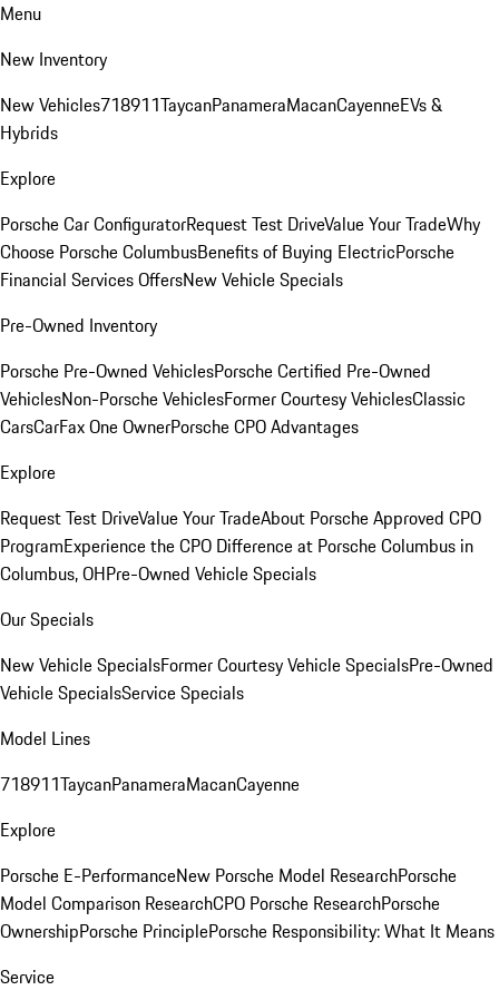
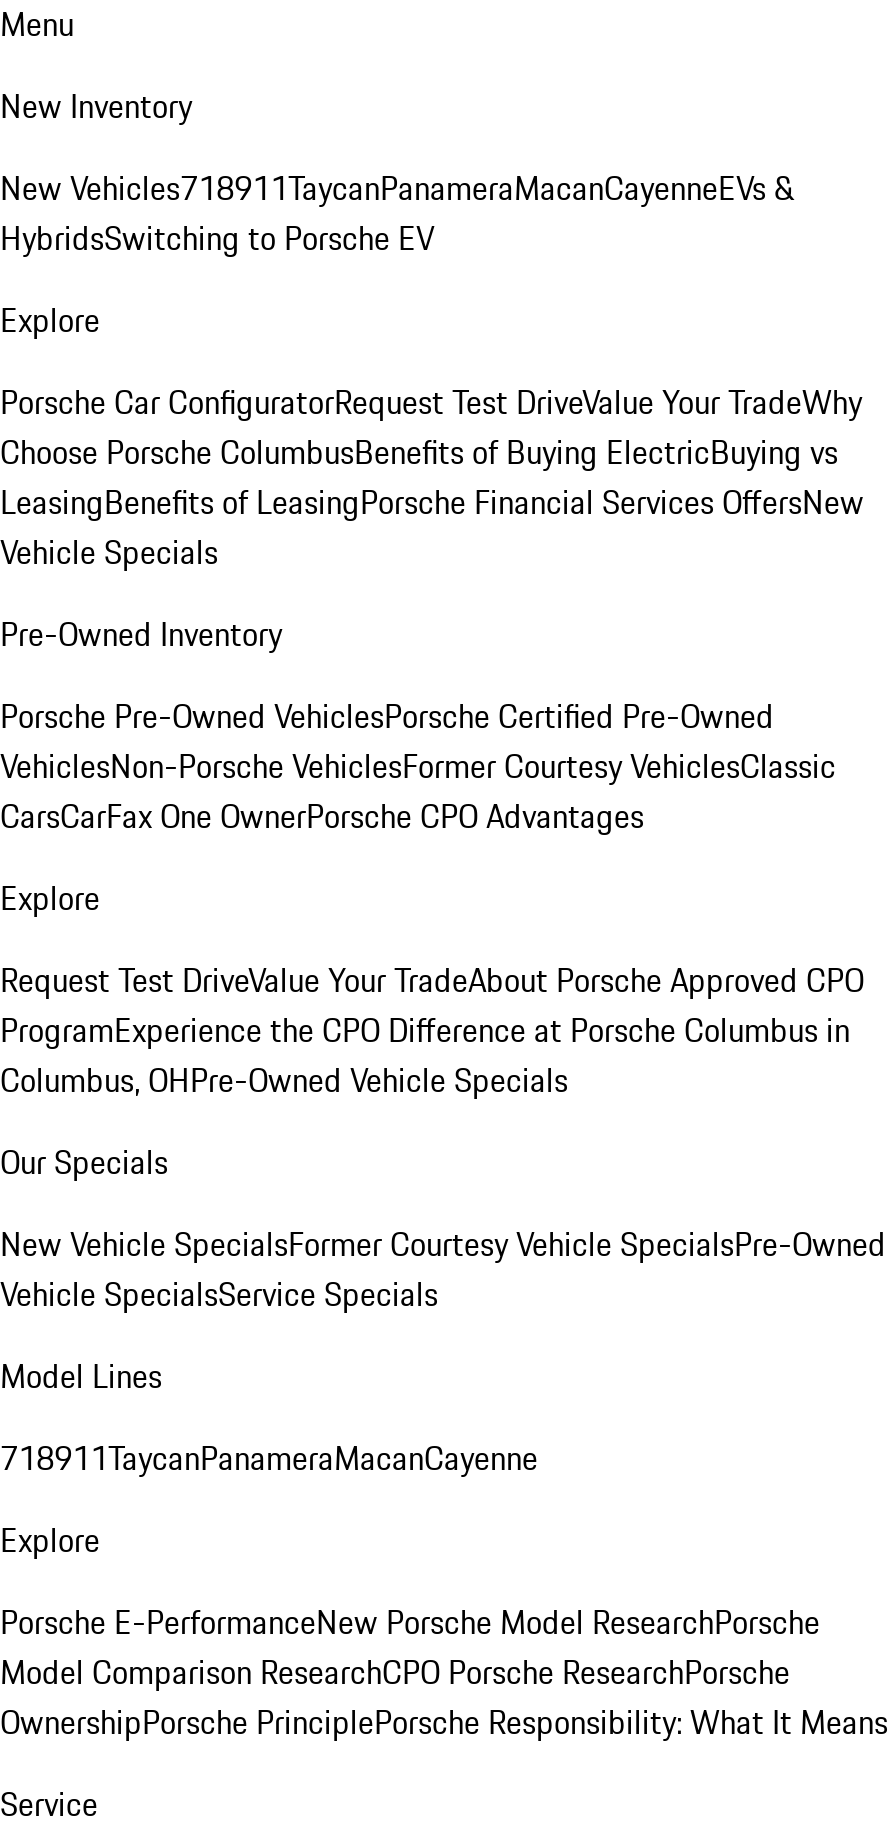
- Hybrids
+ HybridsSwitching to Porsche EV

- Choose Porsche ColumbusBenefits of Buying ElectricPorsche
- Financial Services OffersNew Vehicle Specials
+ Choose Porsche ColumbusBenefits of Buying ElectricBuying vs
+ LeasingBenefits of LeasingPorsche Financial Services OffersNew
+ Vehicle Specials
